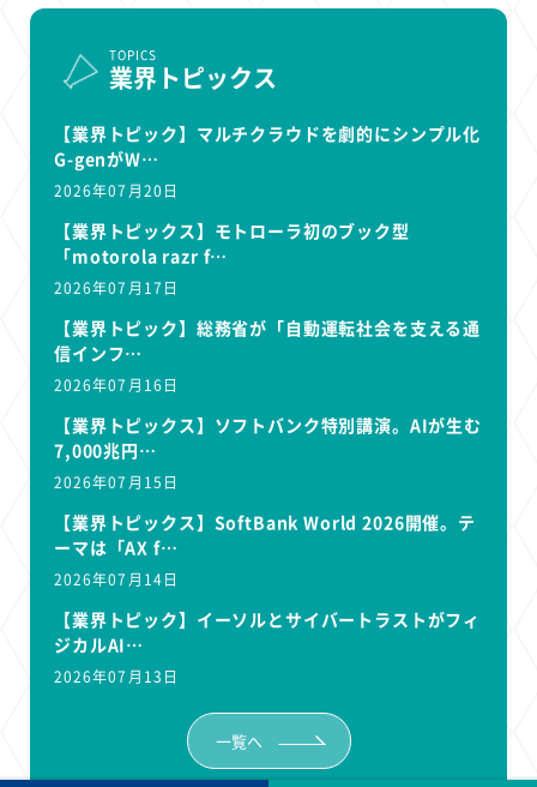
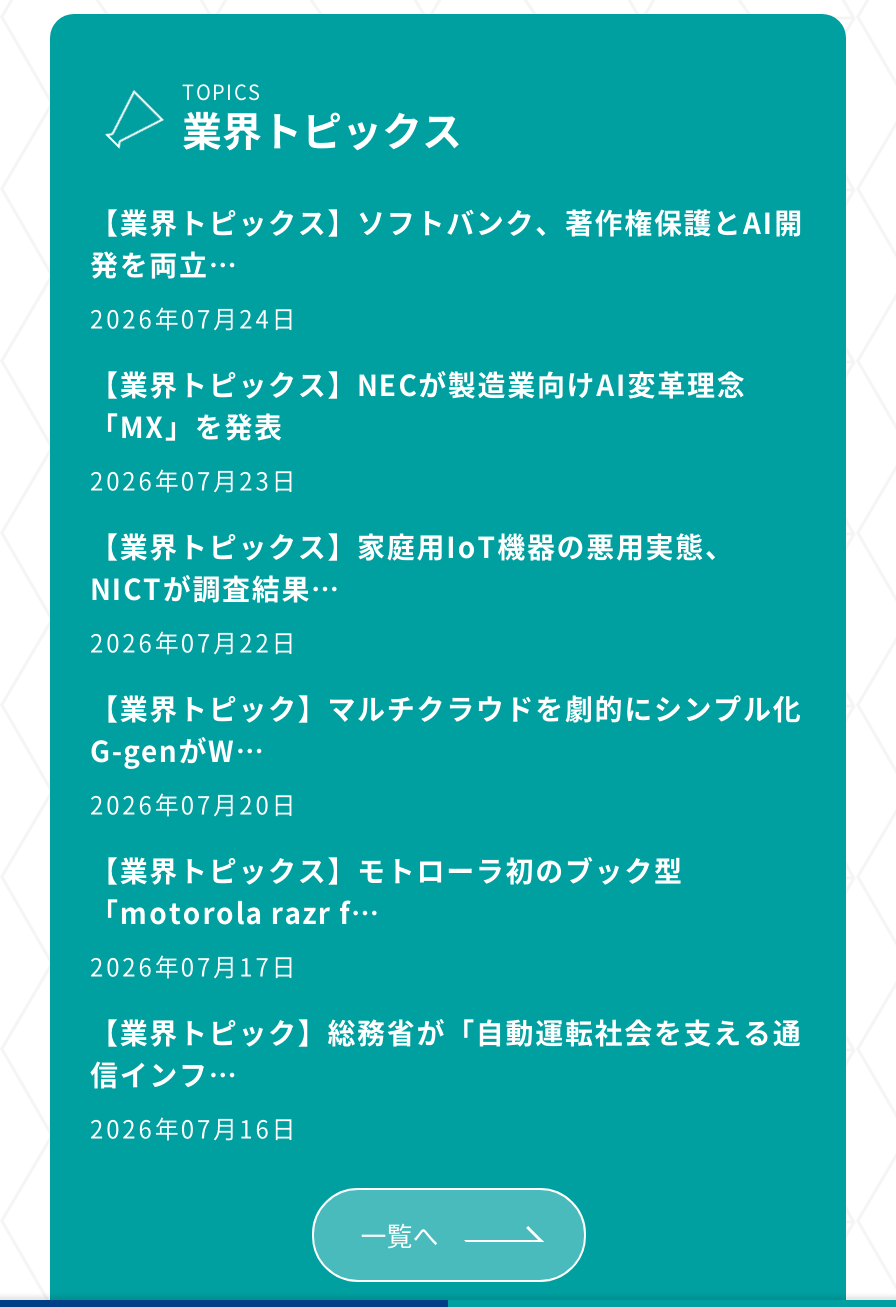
+ 【業界トピックス】ソフトバンク、著作権保護とAI開
+ 発を両立…
+ 2026年07月24日
+ 【業界トピックス】NECが製造業向けAI変革理念
+ 「MX」を発表
+ 2026年07月23日
+ 【業界トピックス】家庭用IoT機器の悪用実態、
+ NICTが調査結果…
+ 2026年07月22日

moved down: 【業界トピック】マルチクラウドを劇的にシンプル化 | G-genがW… | 2026年07月20日 | ... | 信インフ… | 2026年07月16日

- 【業界トピックス】ソフトバンク特別講演。AIが生む
- 7,000兆円…
- 2026年07月15日
- 【業界トピックス】SoftBank World 2026開催。テ
- ーマは「AX f…
- 2026年07月14日
- 【業界トピック】イーソルとサイバートラストがフィ
- ジカルAI…
- 2026年07月13日
